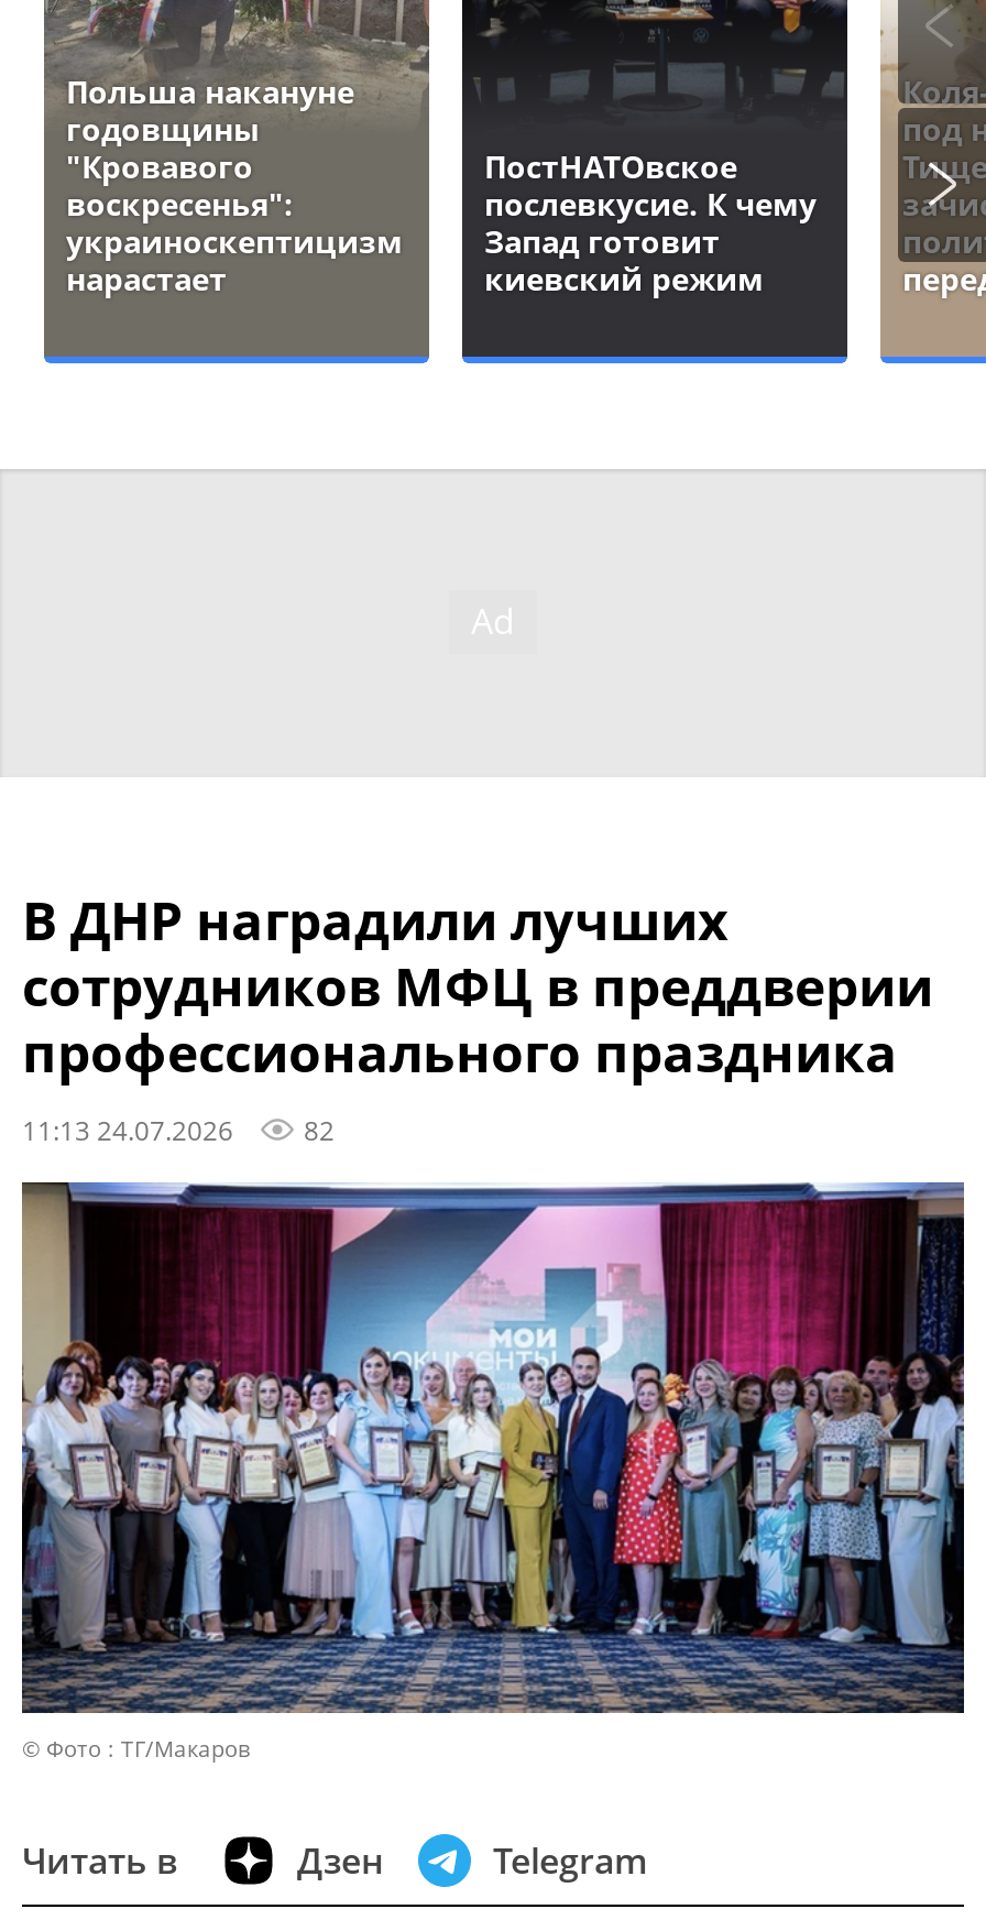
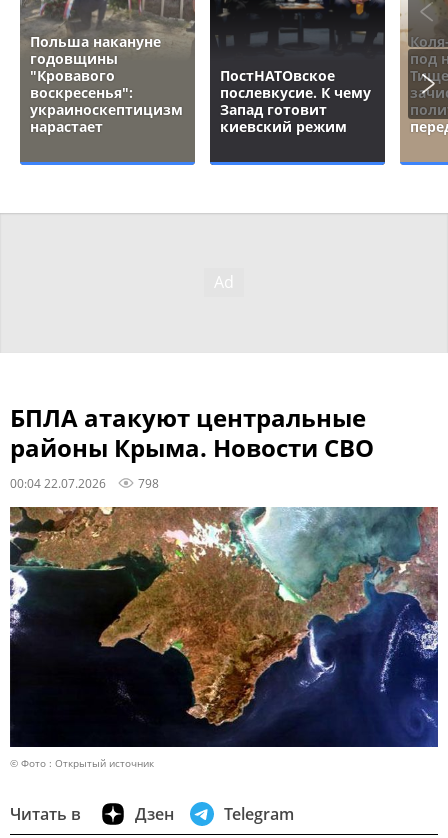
- В ДНР наградили лучших
- сотрудников МФЦ в преддверии
- профессионального праздника
- 11:13 24.07.2026
- 82
+ БПЛА атакуют центральные
+ районы Крыма. Новости СВО
+ 00:04 22.07.2026
+ 798

- [image]
- © Фото : ТГ/Макаров
+ [image]
+ © Фото : Открытый источник
